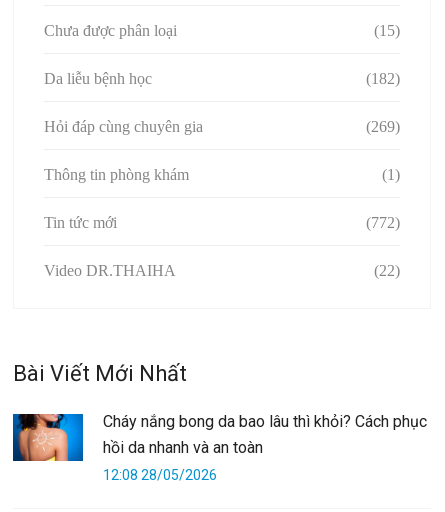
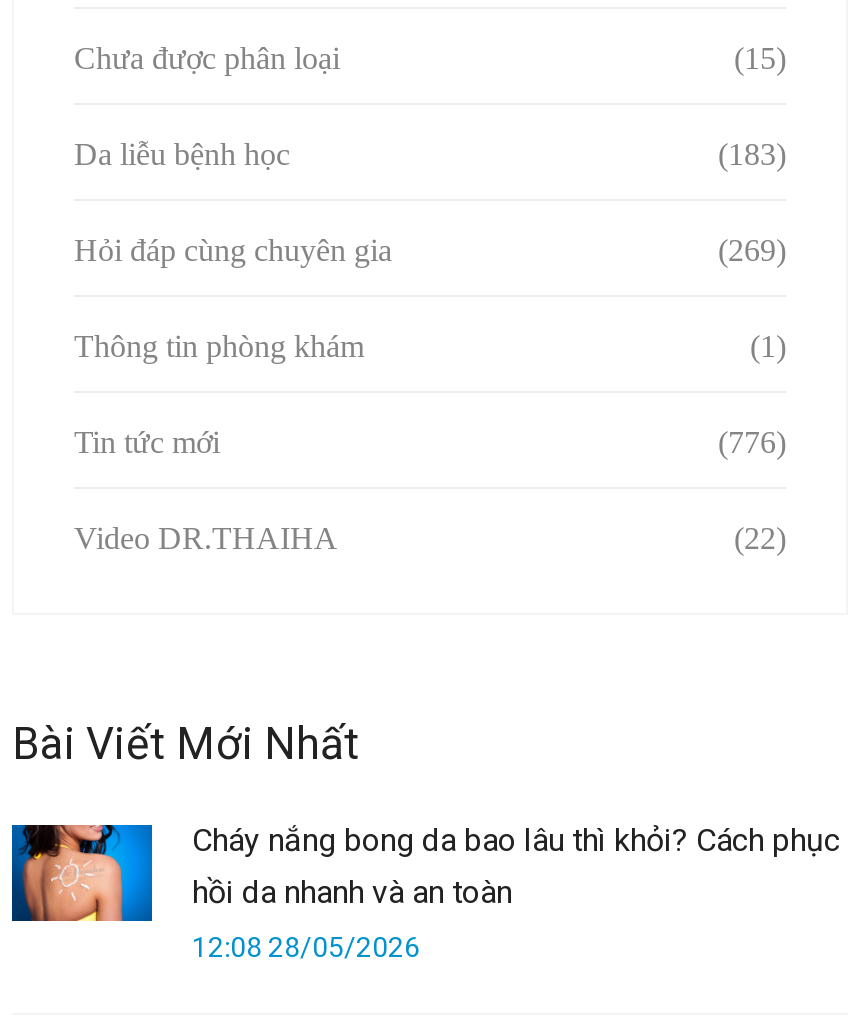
- (182)
+ (183)

- (772)
+ (776)
